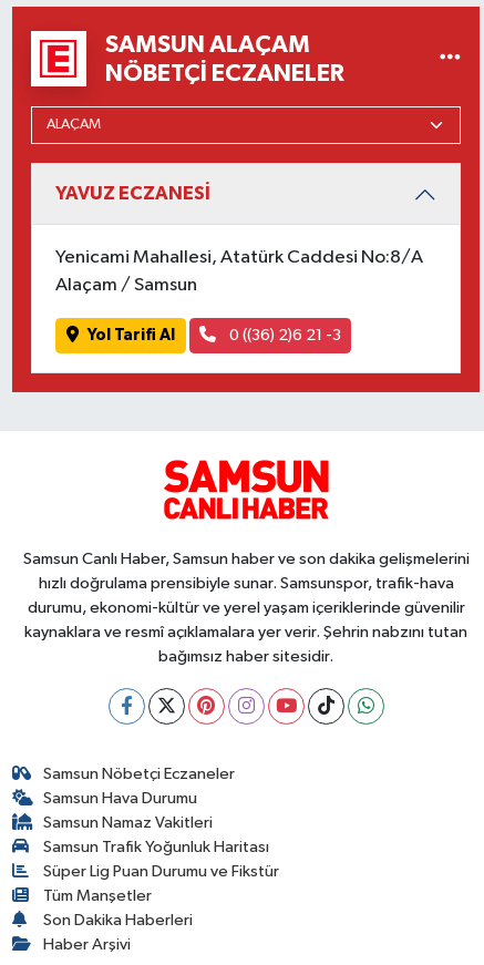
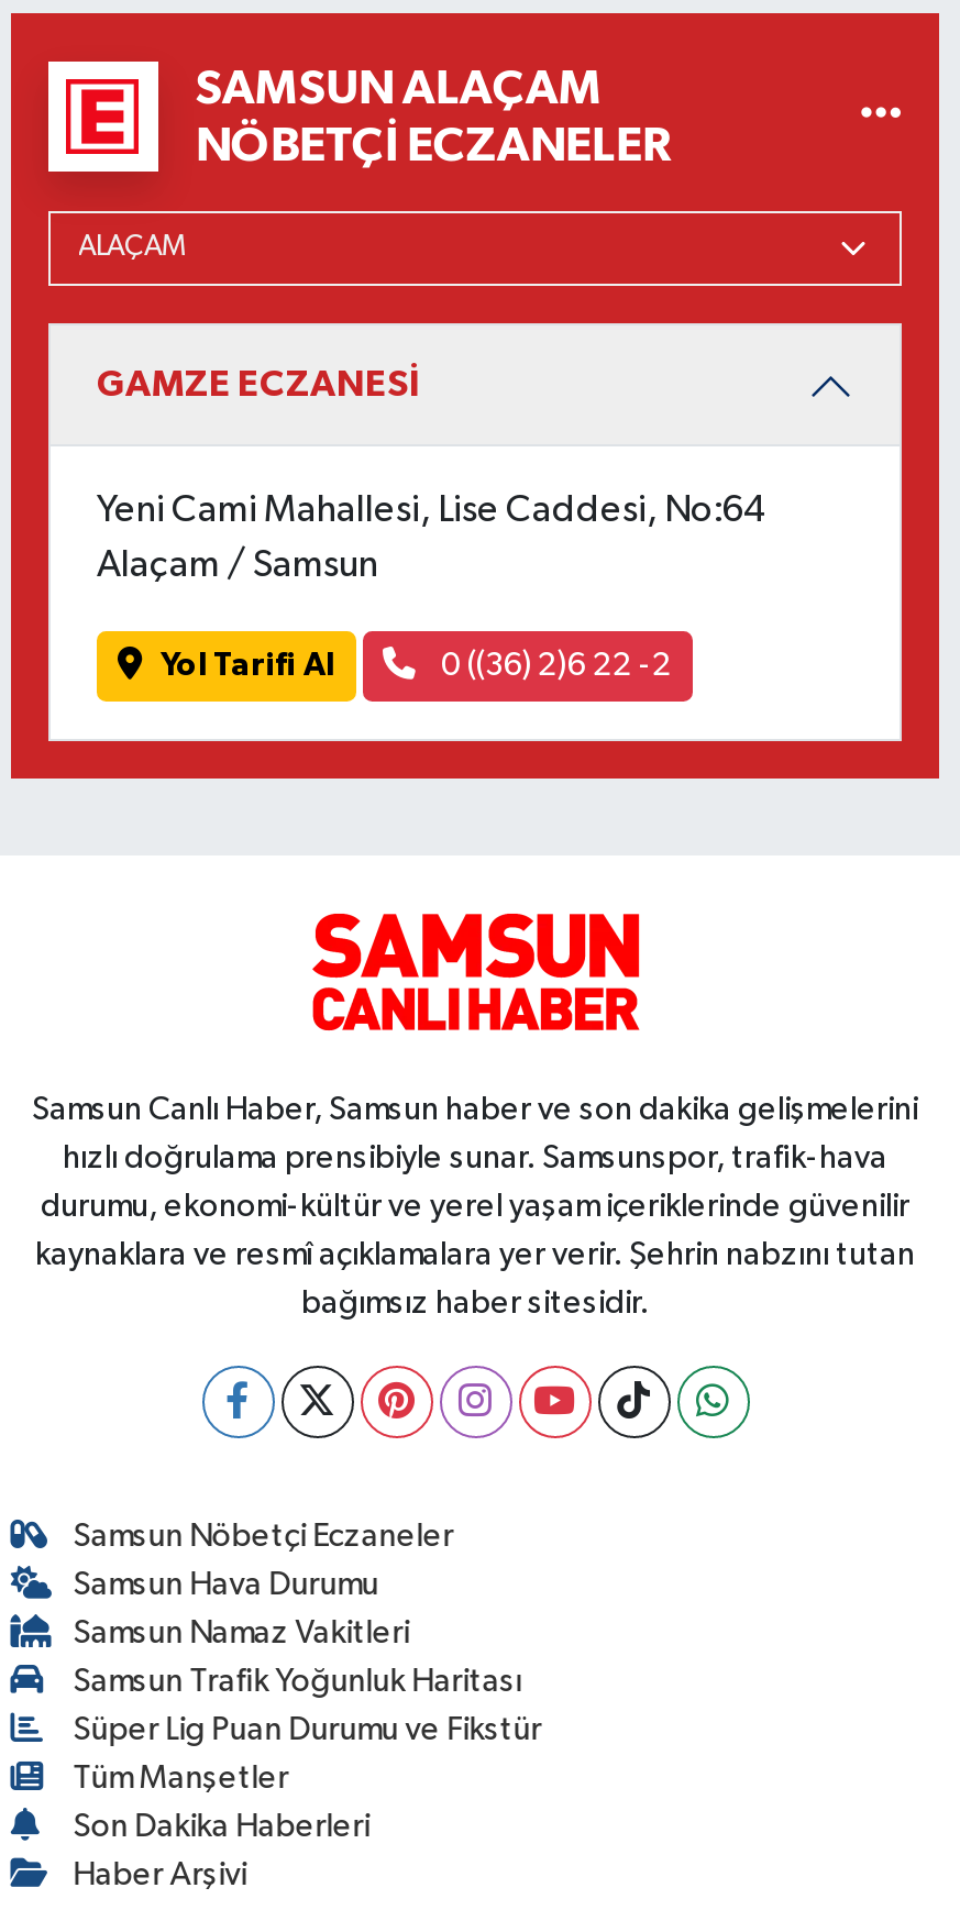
- YAVUZ ECZANESİ
+ GAMZE ECZANESİ

- Yenicami Mahallesi, Atatürk Caddesi No:8/A
+ Yeni Cami Mahallesi, Lise Caddesi, No:64

- 0 ((36) 2)6 21 -3
+ 0 ((36) 2)6 22 -2
